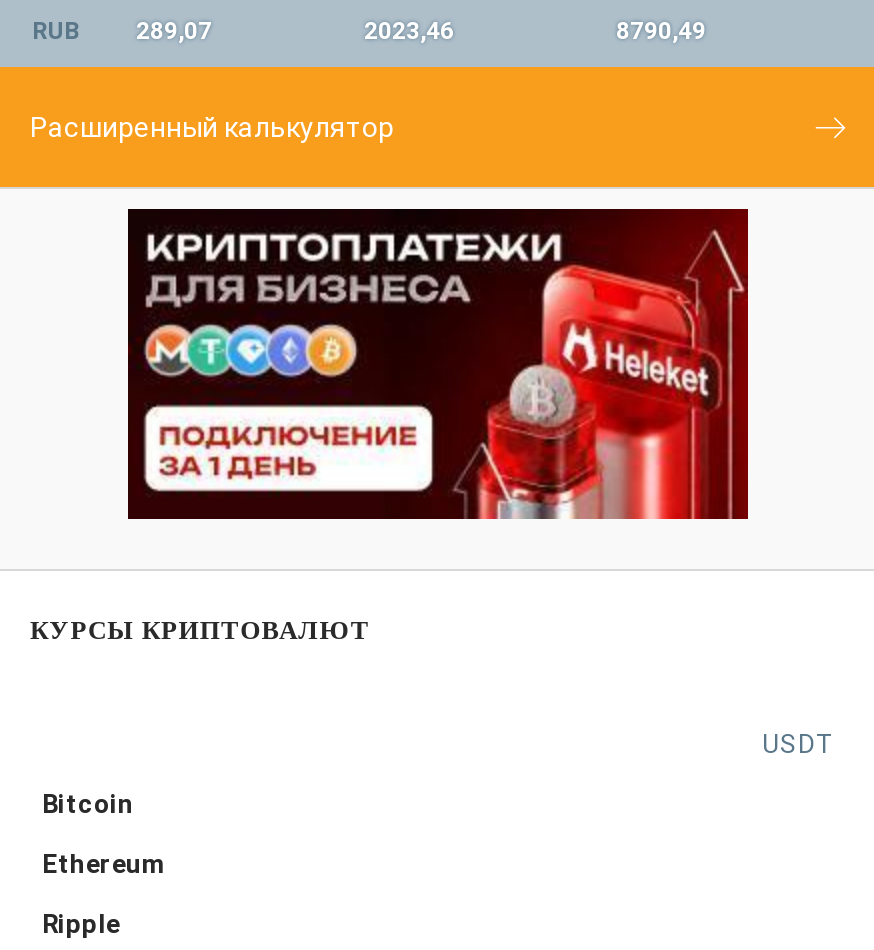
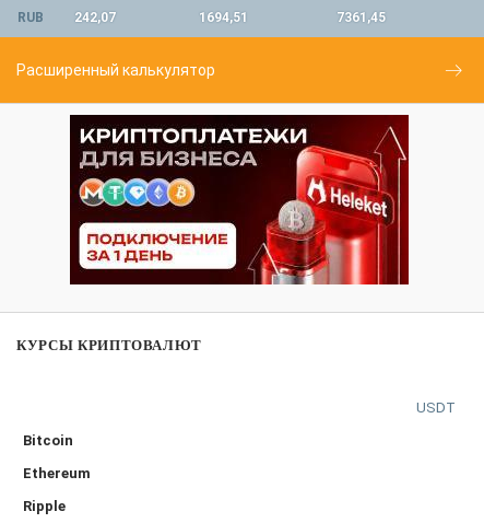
- RUB 289,07
+ RUB 242,07

- 2023,46
+ 1694,51

- 8790,49
+ 7361,45
